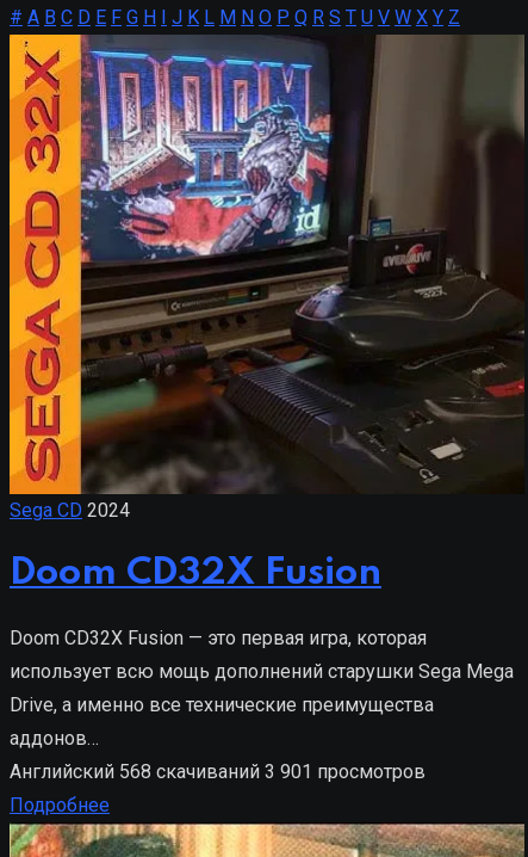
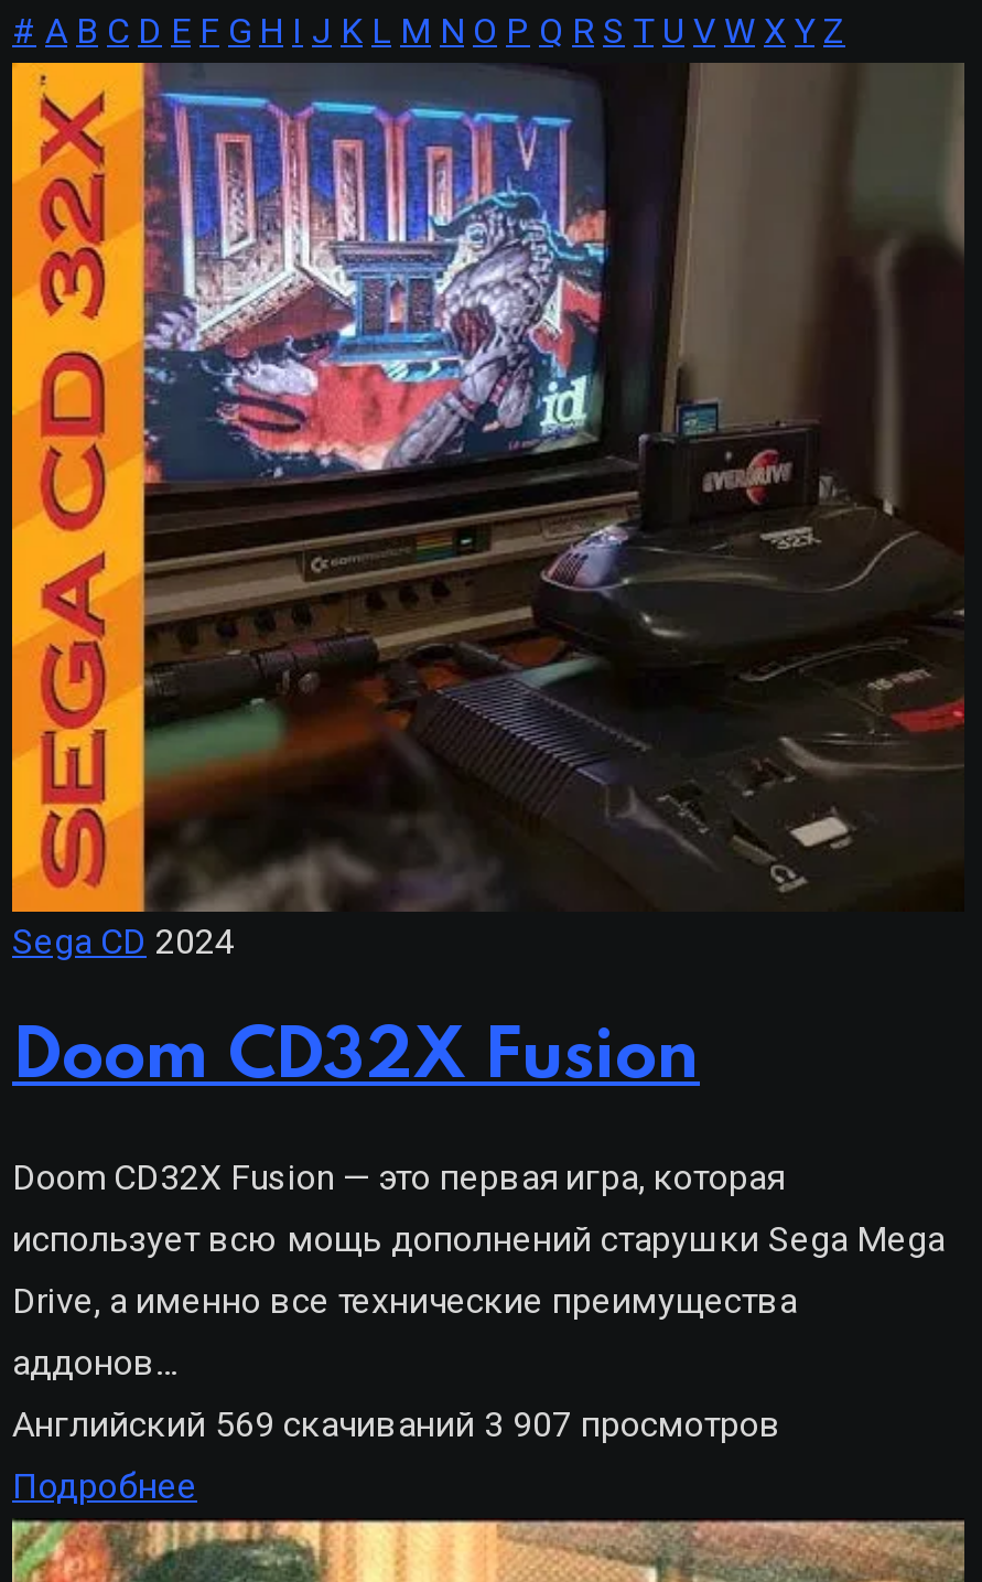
- Английский 568 скачиваний 3 901 просмотров
+ Английский 569 скачиваний 3 907 просмотров
